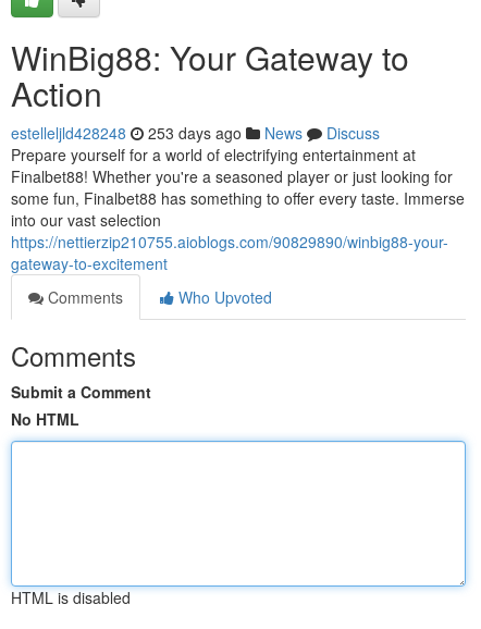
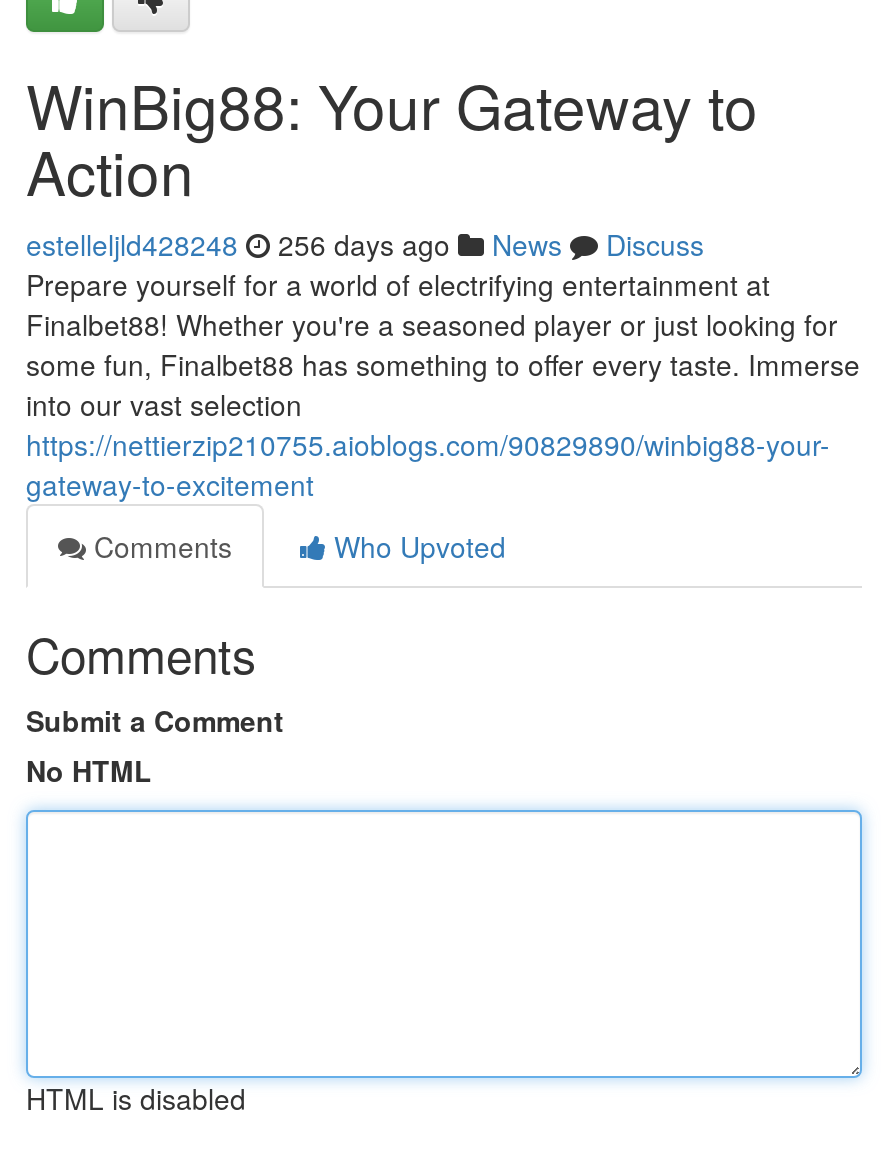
- estelleljld428248 253 days ago News Discuss
+ estelleljld428248 256 days ago News Discuss
